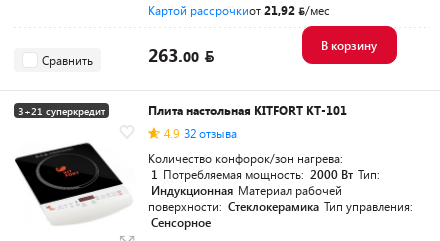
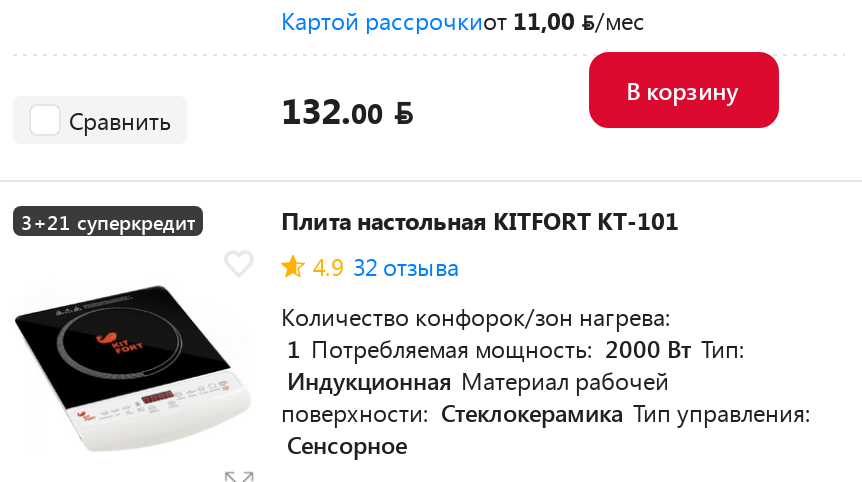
- Картой рассрочкиот 21,92
+ Картой рассрочкиот 11,00

- 263.00
+ 132.00
